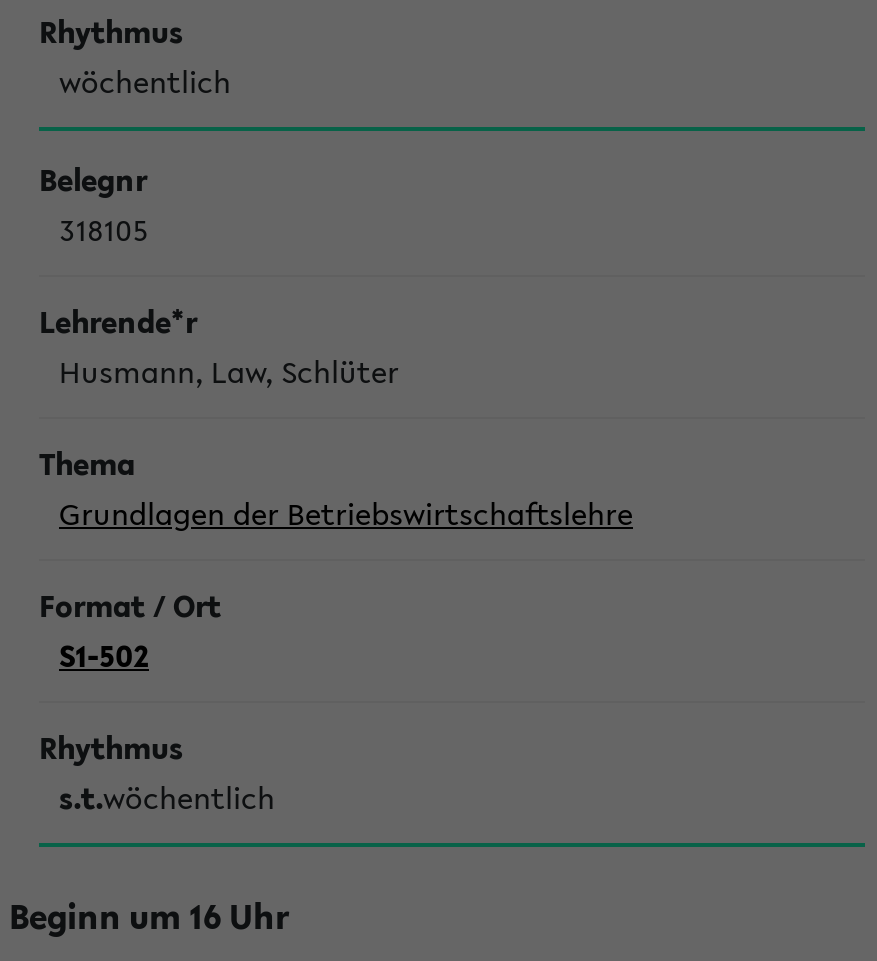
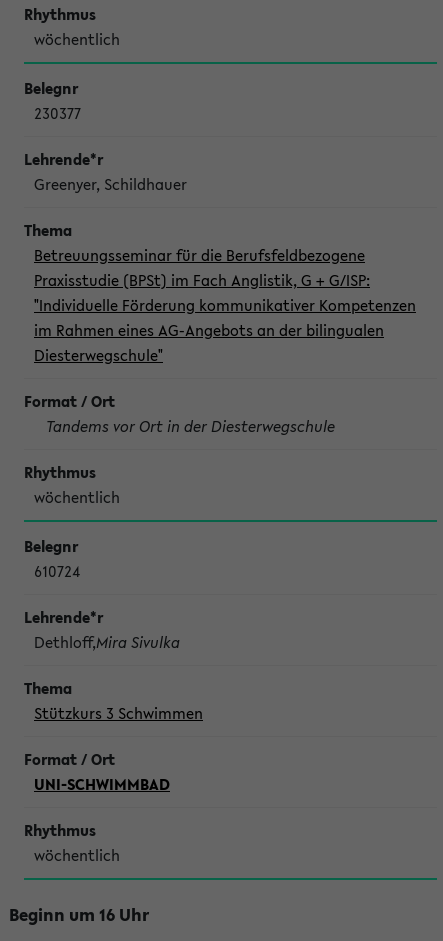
- 318105
- Husmann, Law, Schlüter
- Grundlagen der Betriebswirtschaftslehre
- S1-502
- s.t.wöchentlich
+ 230377
+ Greenyer, Schildhauer
+ Betreuungsseminar für die Berufsfeldbezogene
+ Praxisstudie (BPSt) im Fach Anglistik, G + G/ISP:
+ "Individuelle Förderung kommunikativer Kompetenzen
+ im Rahmen eines AG-Angebots an der bilingualen
+ Diesterwegschule"
+ Tandems vor Ort in der Diesterwegschule
+ wöchentlich
+ 610724
+ Dethloff,Mira Sivulka
+ Stützkurs 3 Schwimmen
+ UNI-SCHWIMMBAD
+ wöchentlich
